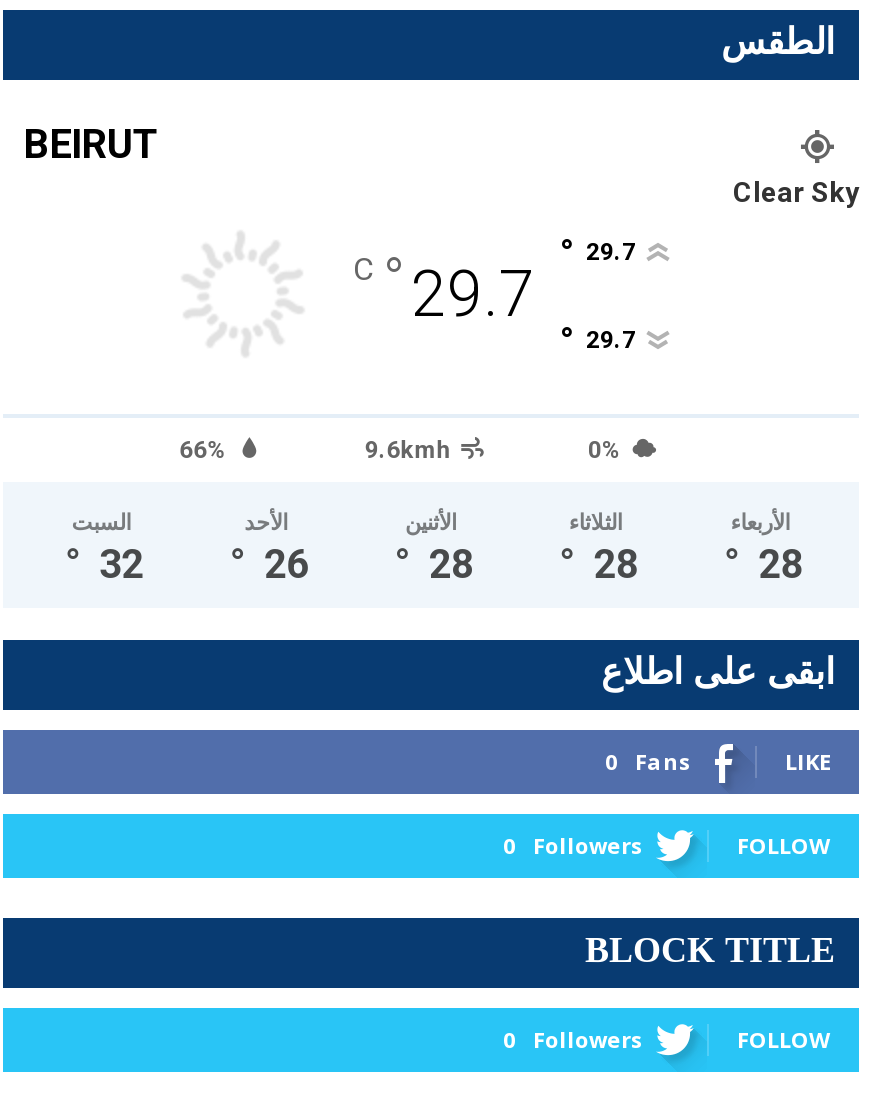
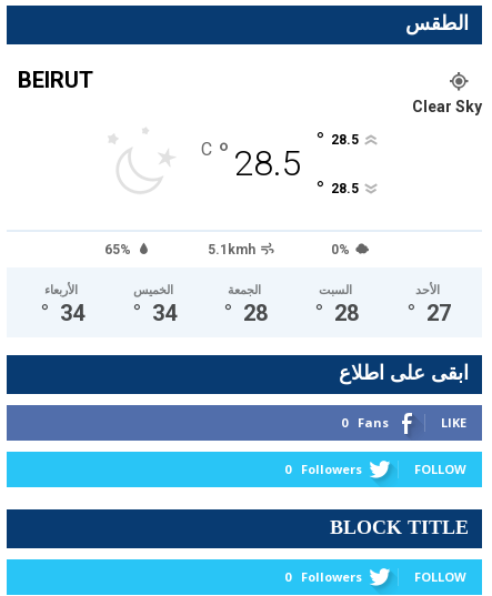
- 29.7
+ 28.5

- 29.7
+ 28.5

- 29.7
+ 28.5

- 66%
- 9.6kmh
+ 65%
+ 5.1kmh

- السبت
- 32
+ الأربعاء
+ 34

- الأحد
- 26
+ الخميس
+ 34

- الأثنين
+ الجمعة

- الثلاثاء
+ السبت

- الأربعاء
- 28
+ الأحد
+ 27
